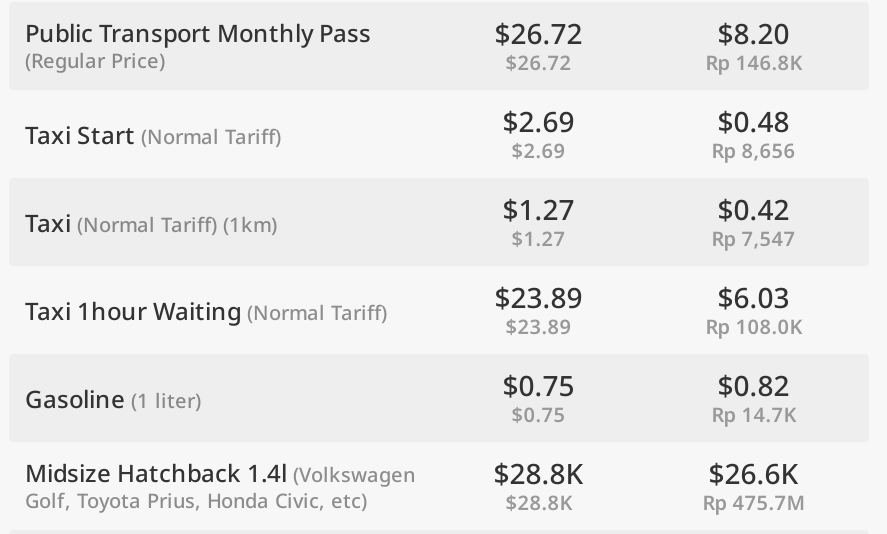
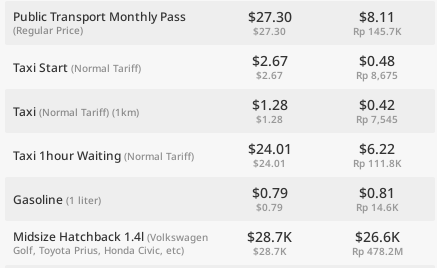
- $26.72
+ $27.30

- $8.20
+ $8.11

- $26.72
+ $27.30

- Rp 146.8K
+ Rp 145.7K

- $2.69
+ $2.67

- $2.69
+ $2.67

- Rp 8,656
+ Rp 8,675

- $1.27
+ $1.28

- $1.27
+ $1.28

- Rp 7,547
+ Rp 7,545

- $23.89
+ $24.01

- $6.03
+ $6.22

- $23.89
+ $24.01

- Rp 108.0K
+ Rp 111.8K

- $0.75
+ $0.79

- $0.82
+ $0.81

- $0.75
+ $0.79

- Rp 14.7K
+ Rp 14.6K

- $28.8K
- $28.8K
+ $28.7K
+ $28.7K

- Rp 475.7M
+ Rp 478.2M
